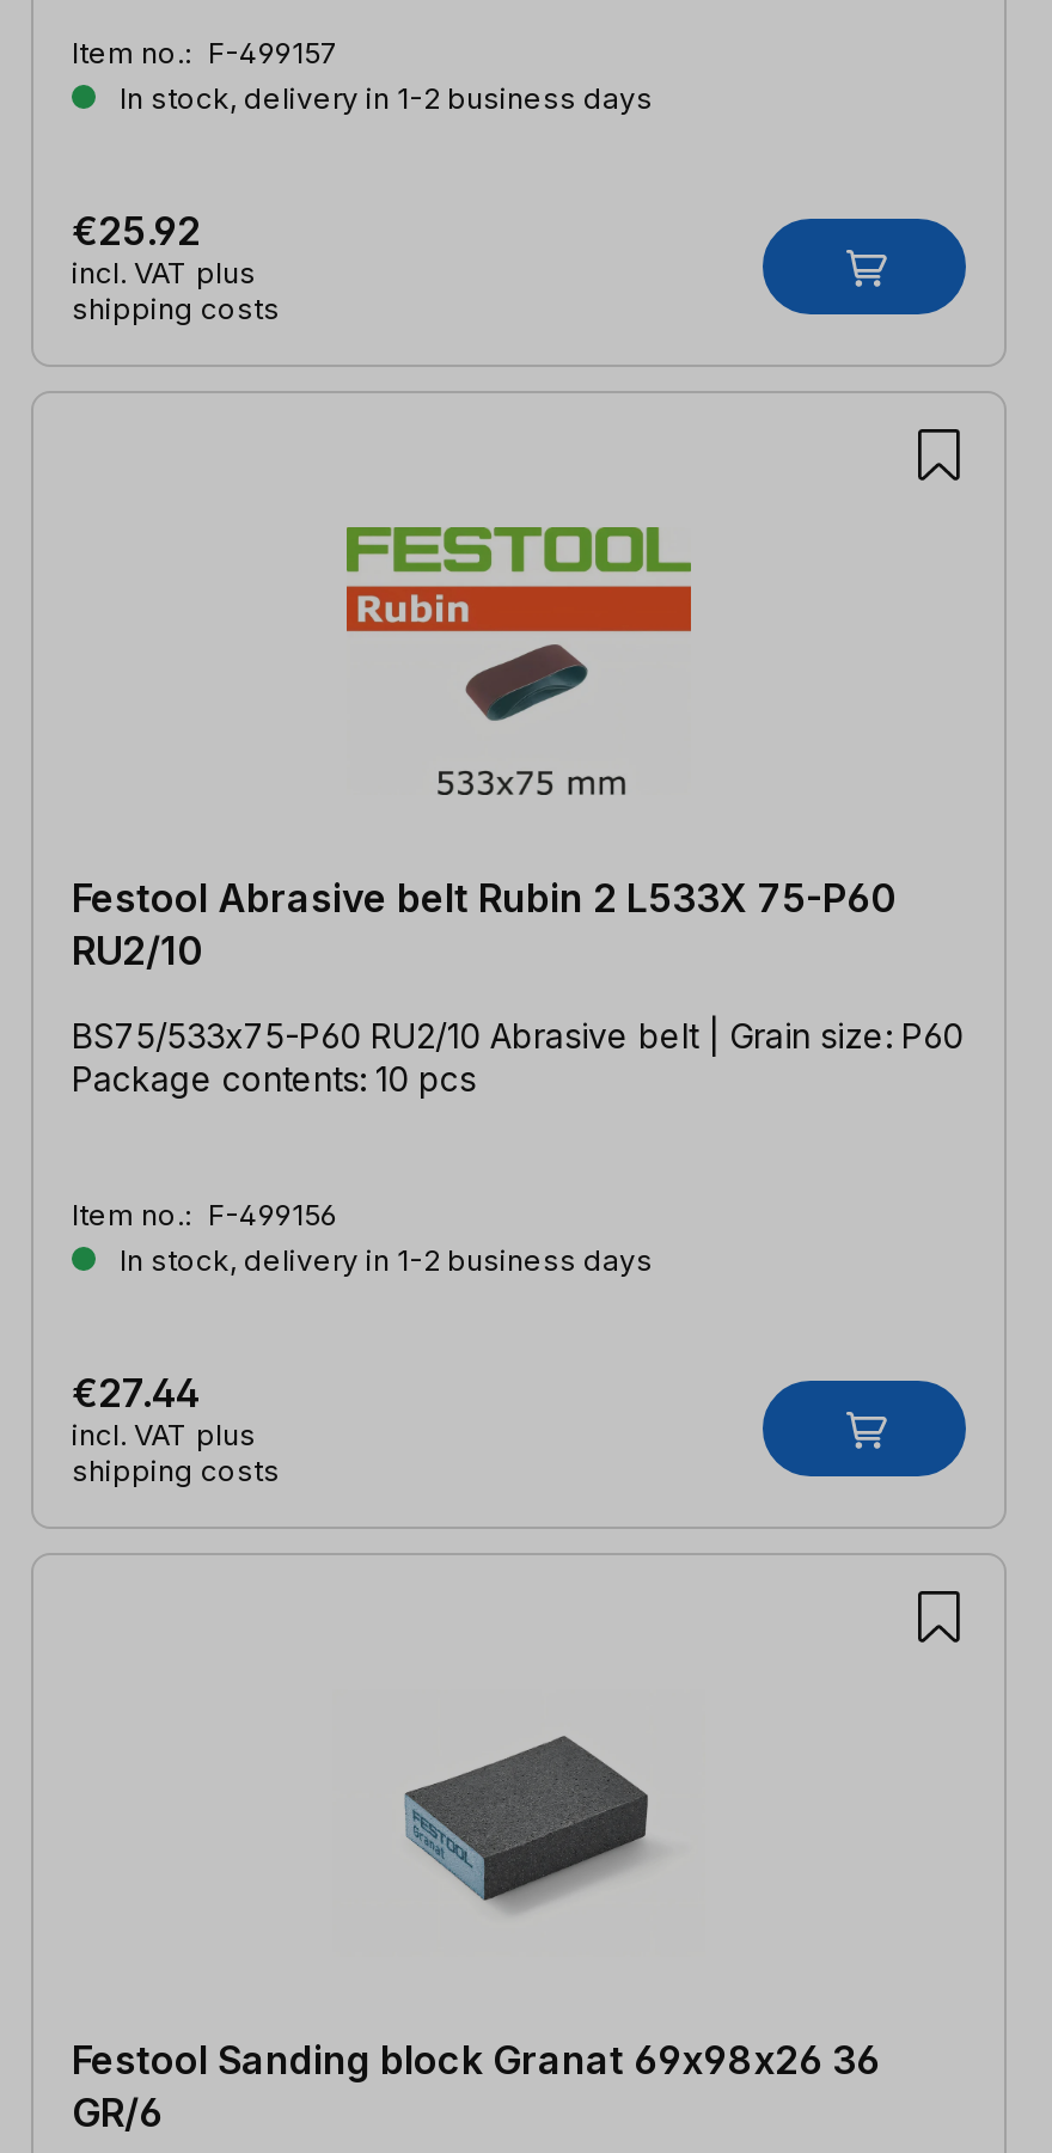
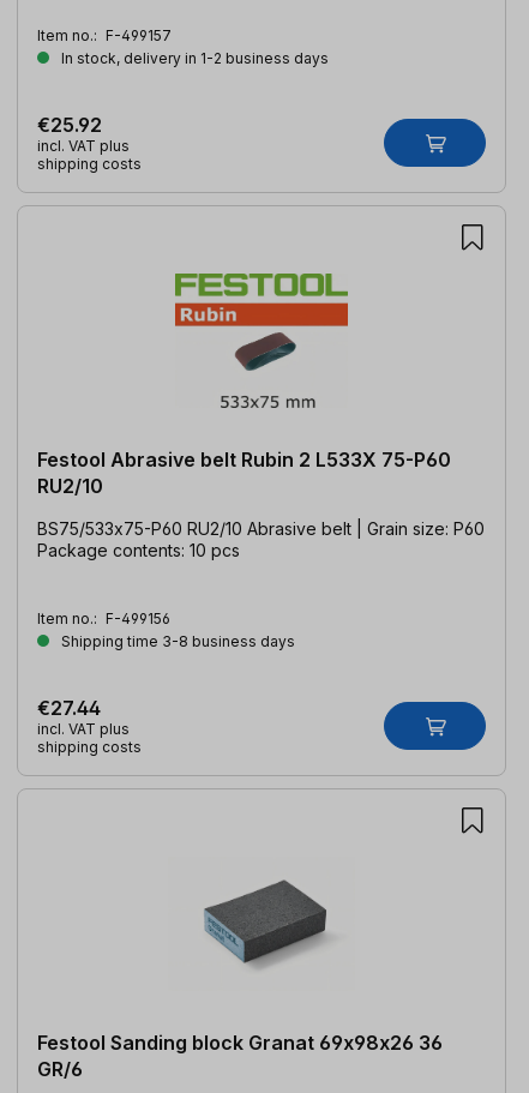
- In stock, delivery in 1-2 business days
+ Shipping time 3-8 business days
